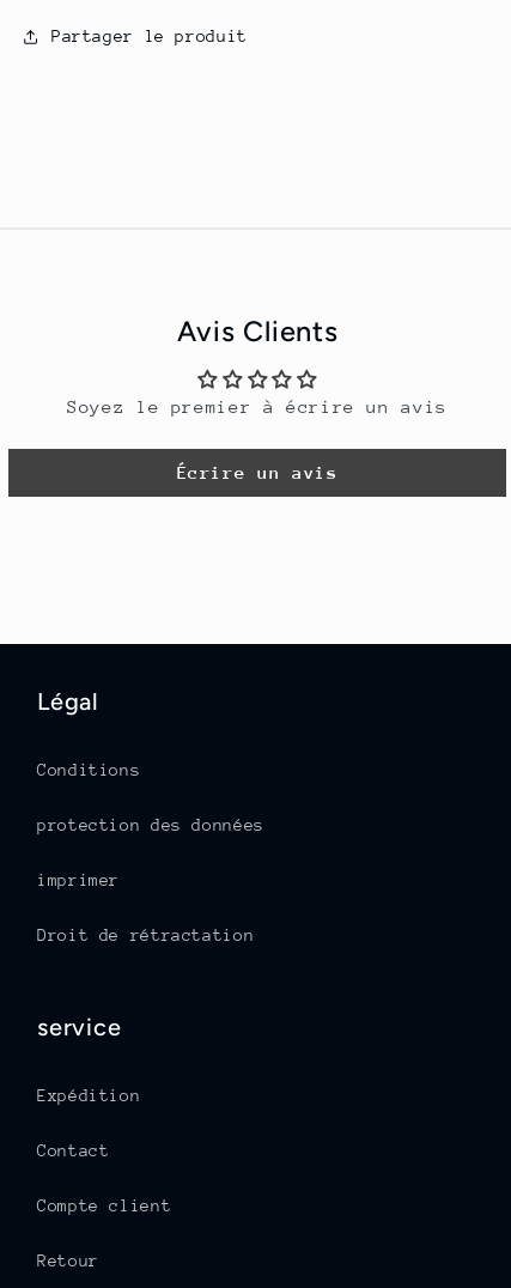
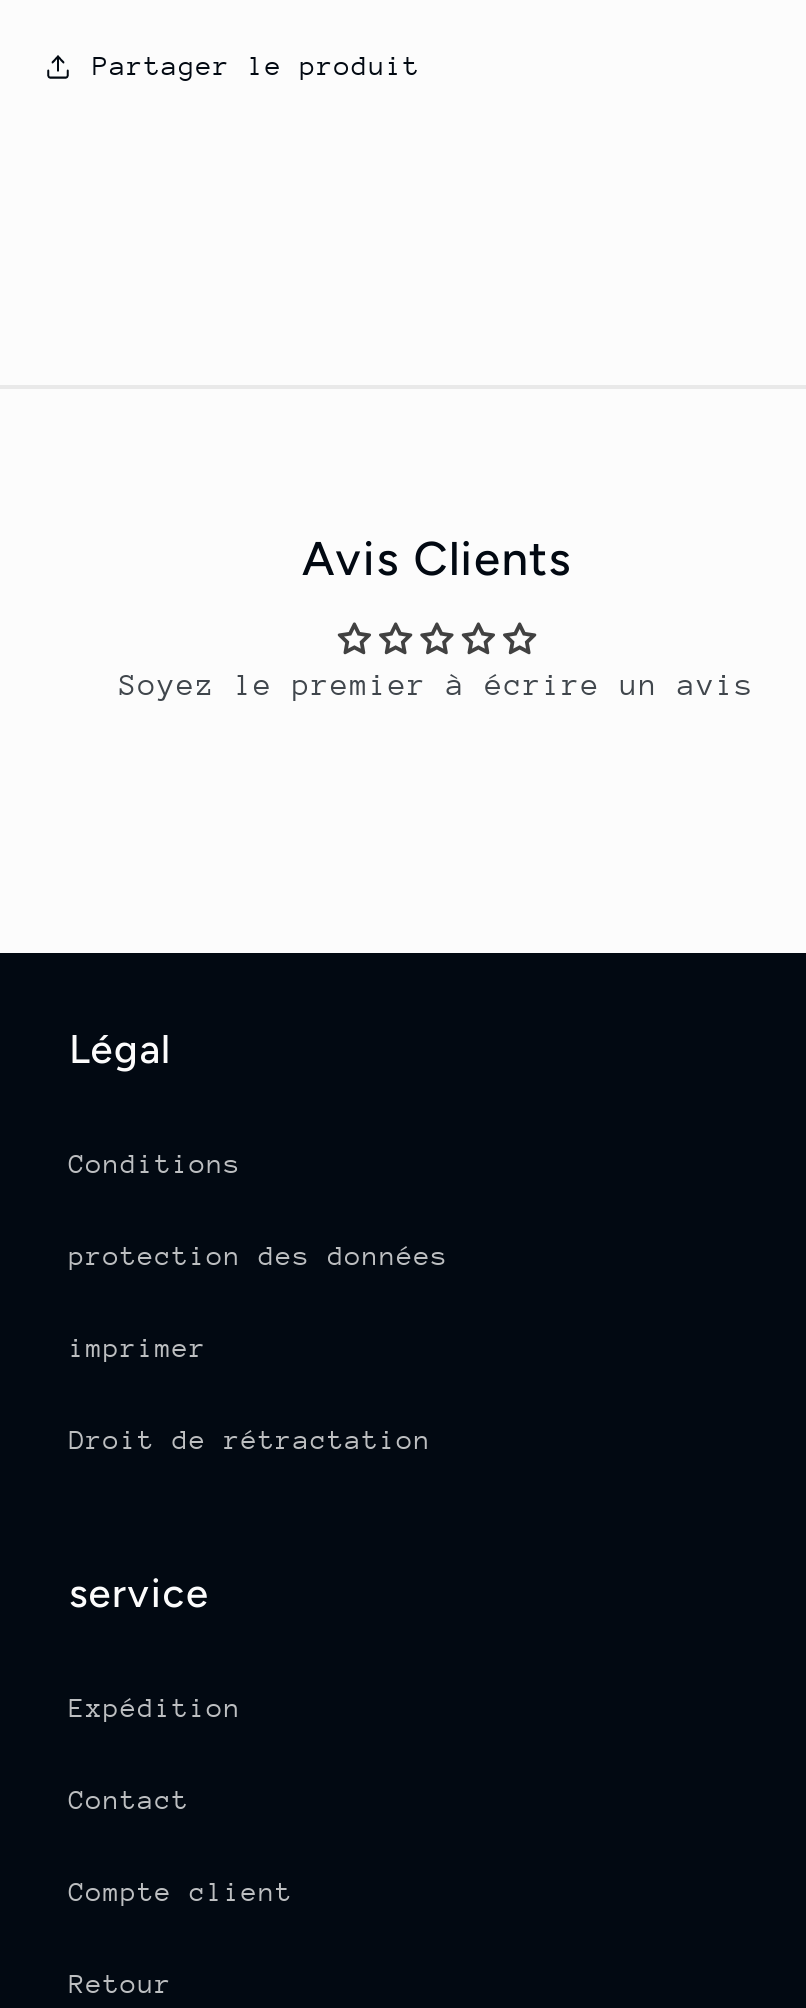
- Écrire un avis
